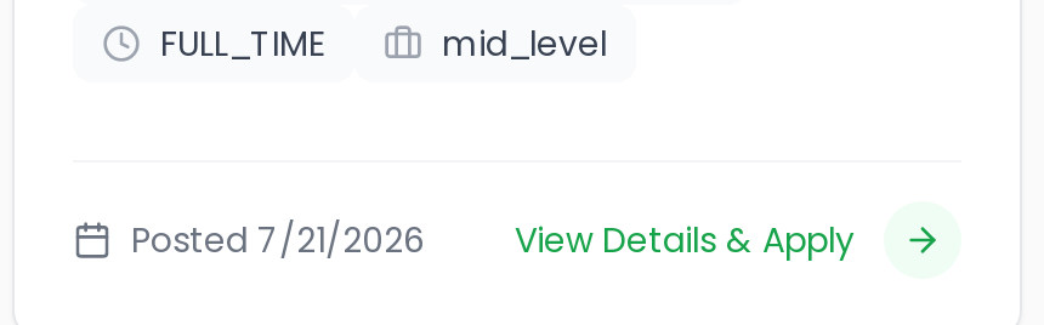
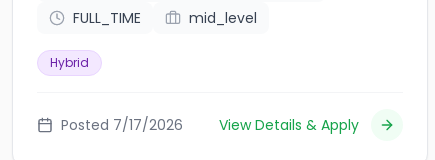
- Posted 7/21/2026
+ Hybrid
+ Posted 7/17/2026
